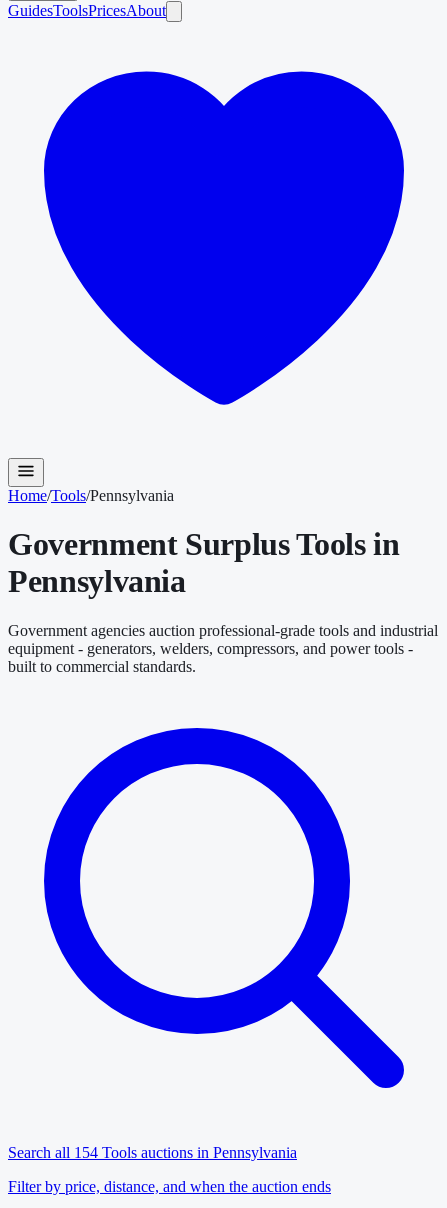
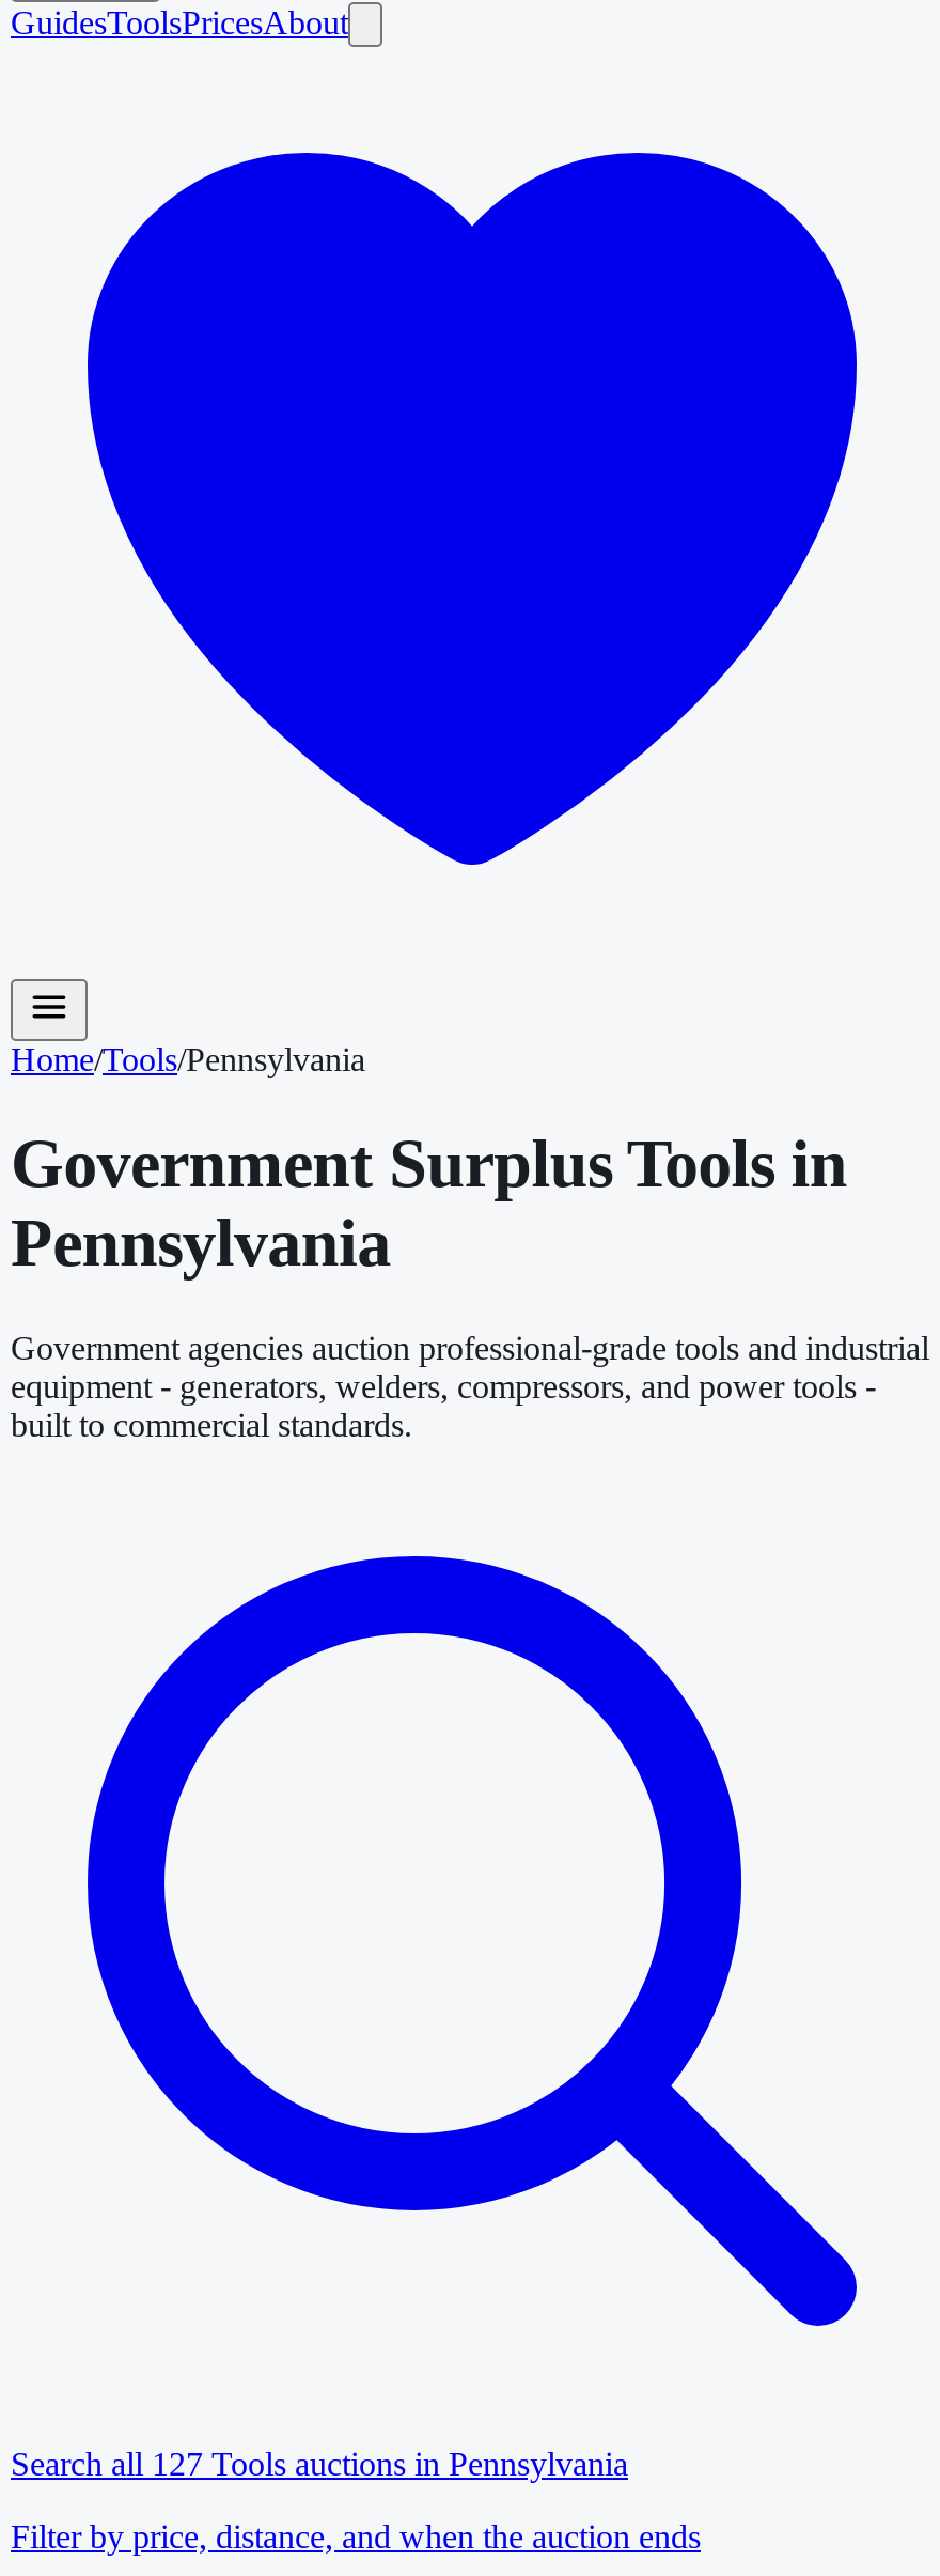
- Search all 154 Tools auctions in Pennsylvania
+ Search all 127 Tools auctions in Pennsylvania
